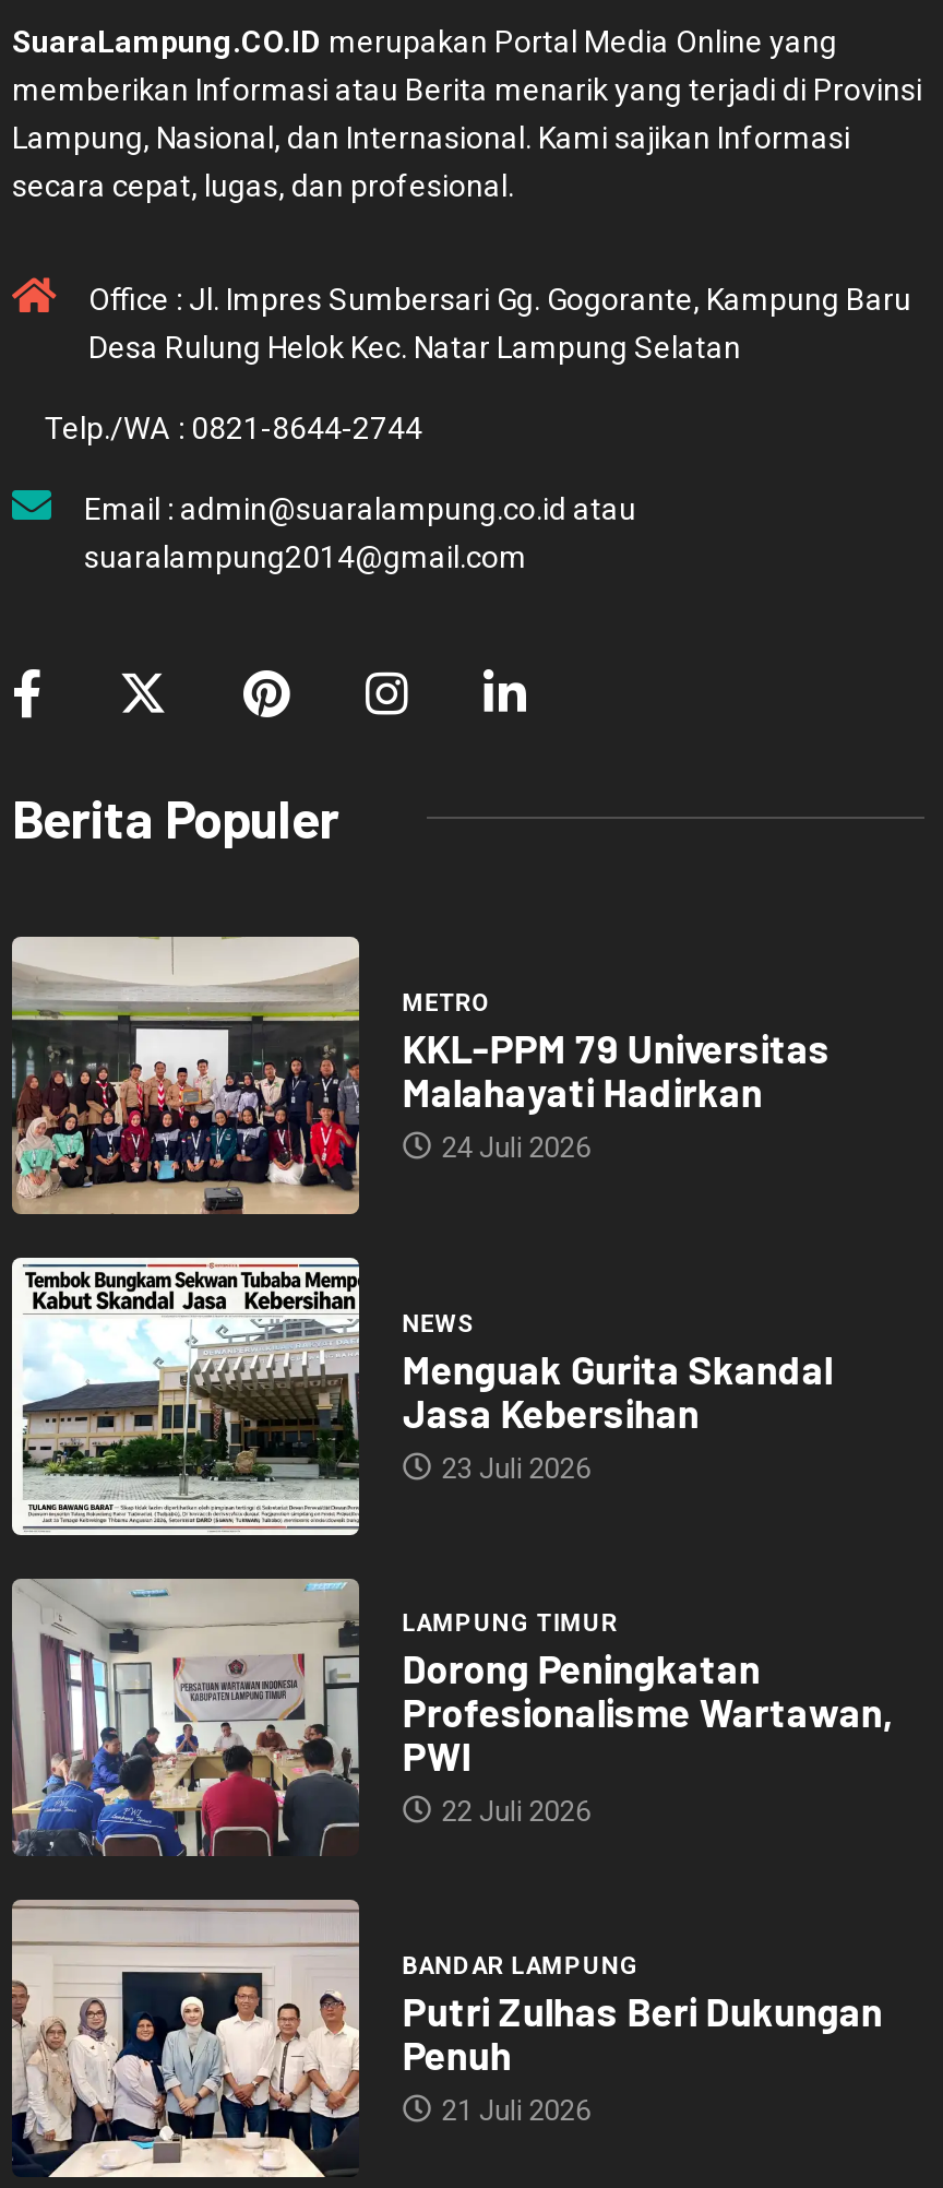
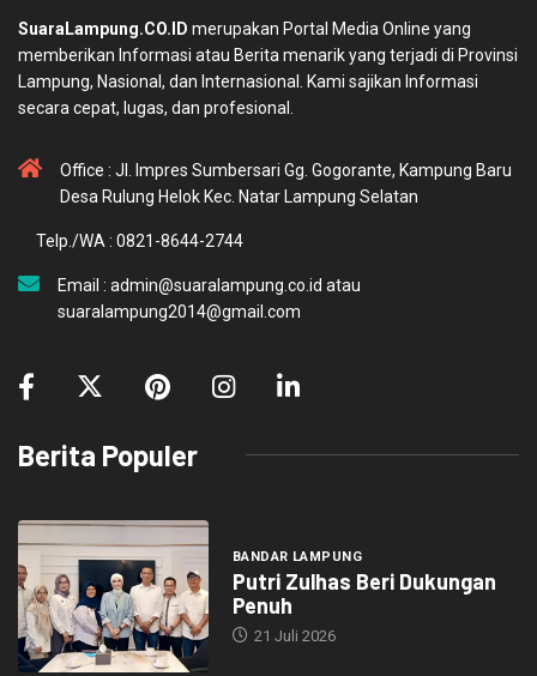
- [image]
- METRO
- KKL-PPM 79 Universitas
- Malahayati Hadirkan
- 24 Juli 2026

- [image]
- NEWS
- Menguak Gurita Skandal
- Jasa Kebersihan
- 23 Juli 2026

- [image]
- LAMPUNG TIMUR
- Dorong Peningkatan
- Profesionalisme Wartawan,
- PWI
- 22 Juli 2026
